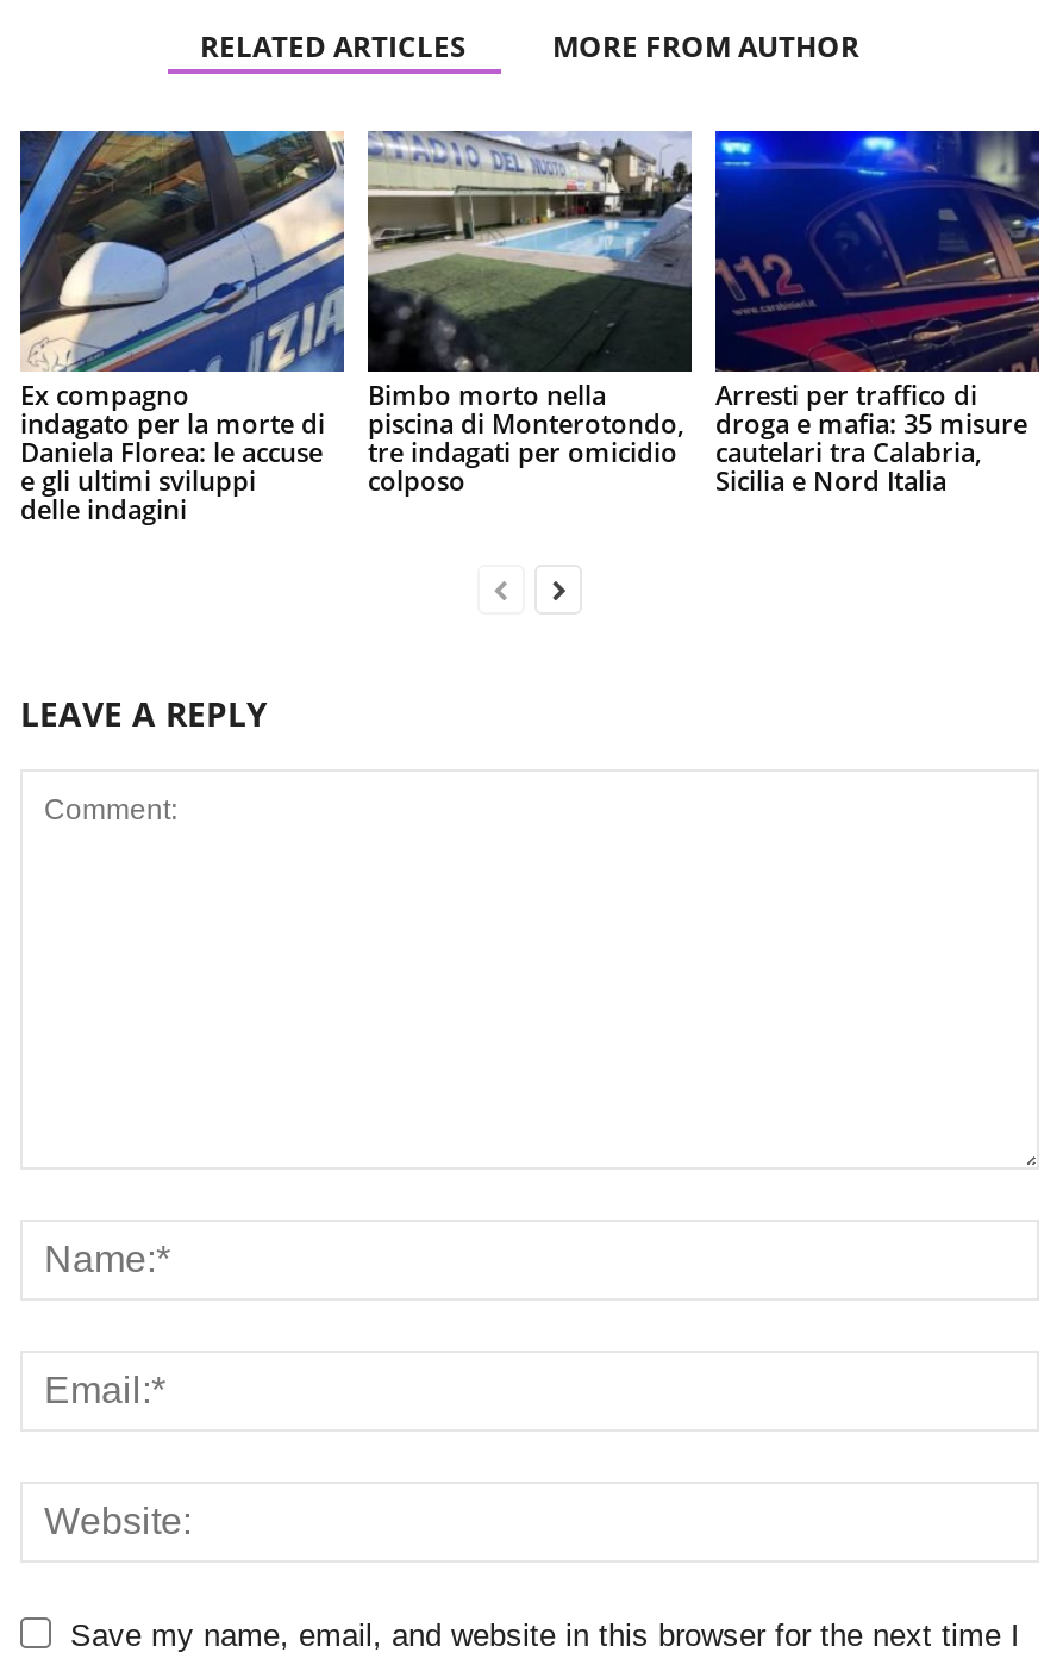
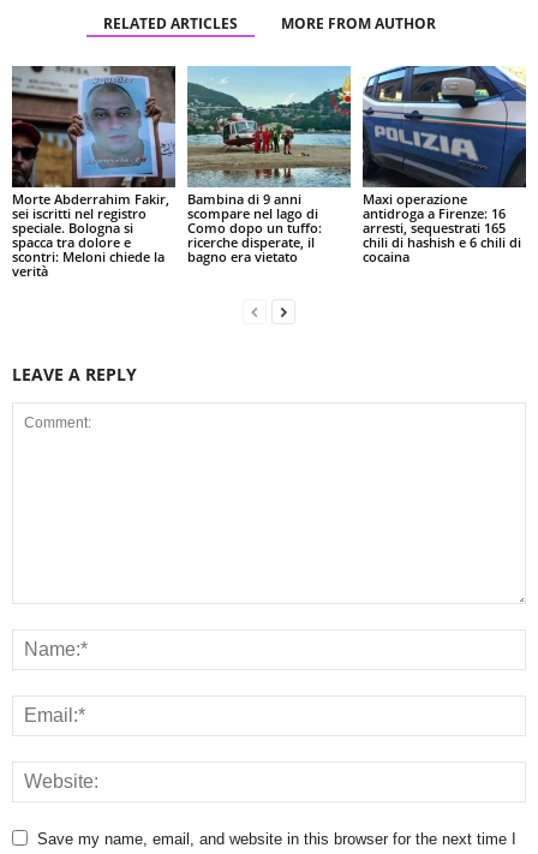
- [image]
- Ex compagno
- indagato per la morte di
- Daniela Florea: le accuse
- e gli ultimi sviluppi
- delle indagini
+ [image]
+ Morte Abderrahim Fakir,
+ sei iscritti nel registro
+ speciale. Bologna si
+ spacca tra dolore e
+ scontri: Meloni chiede la
+ verità

- [image]
- Bimbo morto nella
- piscina di Monterotondo,
- tre indagati per omicidio
- colposo
+ [image]
+ Bambina di 9 anni
+ scompare nel lago di
+ Como dopo un tuffo:
+ ricerche disperate, il
+ bagno era vietato

- [image]
- Arresti per traffico di
- droga e mafia: 35 misure
- cautelari tra Calabria,
- Sicilia e Nord Italia
+ [image]
+ Maxi operazione
+ antidroga a Firenze: 16
+ arresti, sequestrati 165
+ chili di hashish e 6 chili di
+ cocaina
